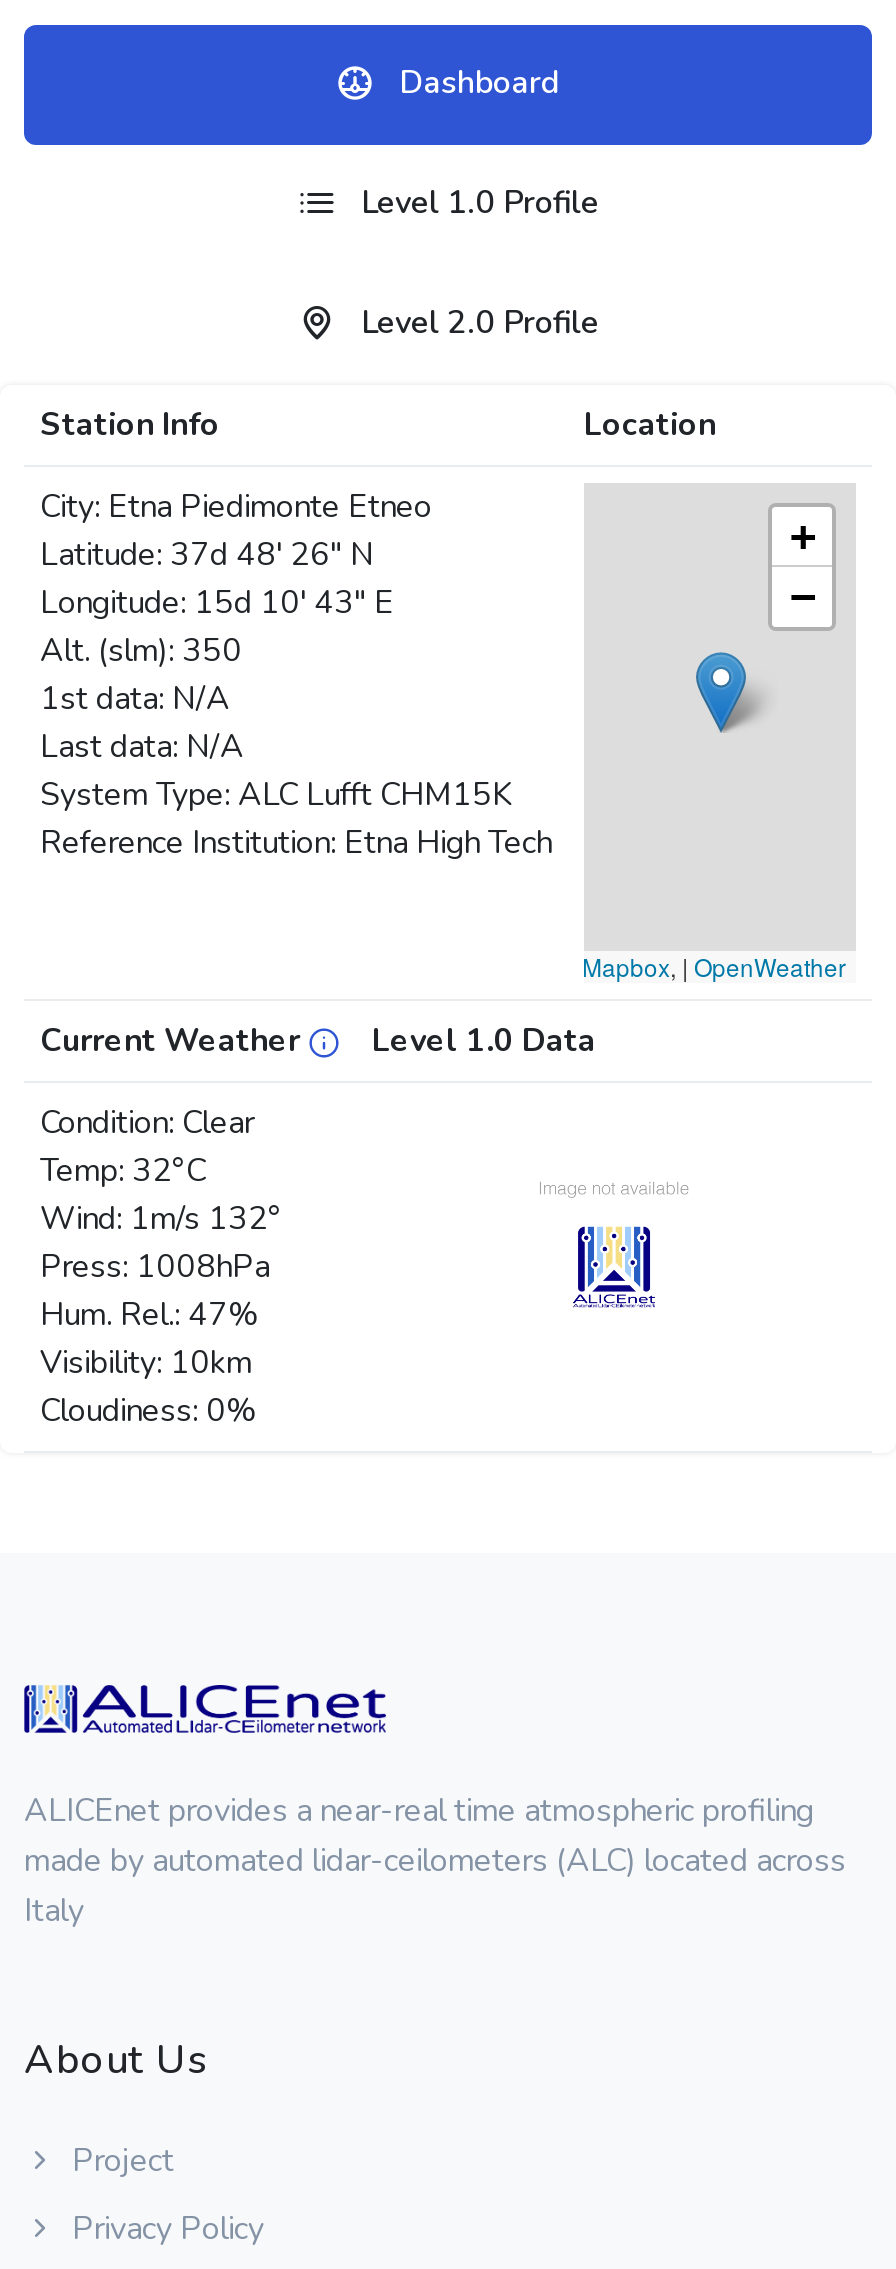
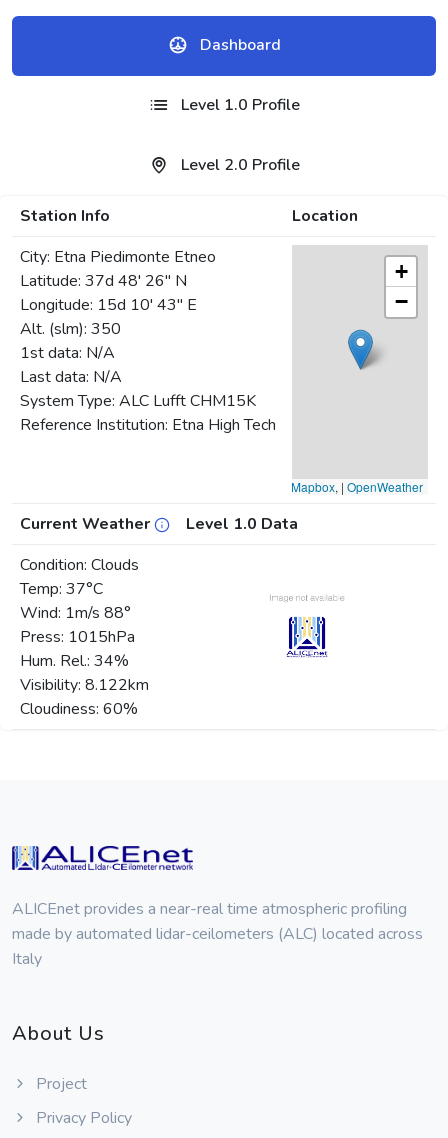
- Condition: Clear
+ Condition: Clouds

- Temp: 32°C
+ Temp: 37°C

- Wind: 1m/s 132°
+ Wind: 1m/s 88°

- Press: 1008hPa
+ Press: 1015hPa

- Hum. Rel.: 47%
+ Hum. Rel.: 34%

- Visibility: 10km
+ Visibility: 8.122km

- Cloudiness: 0%
+ Cloudiness: 60%
